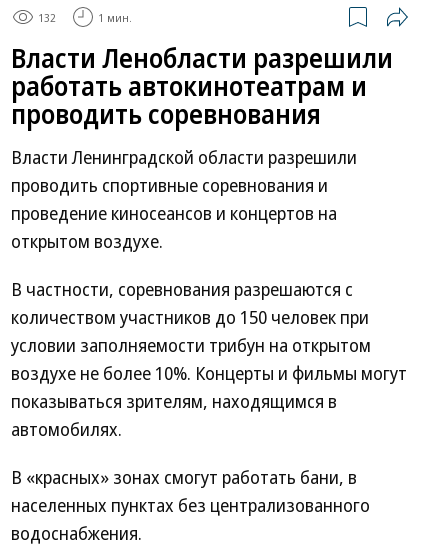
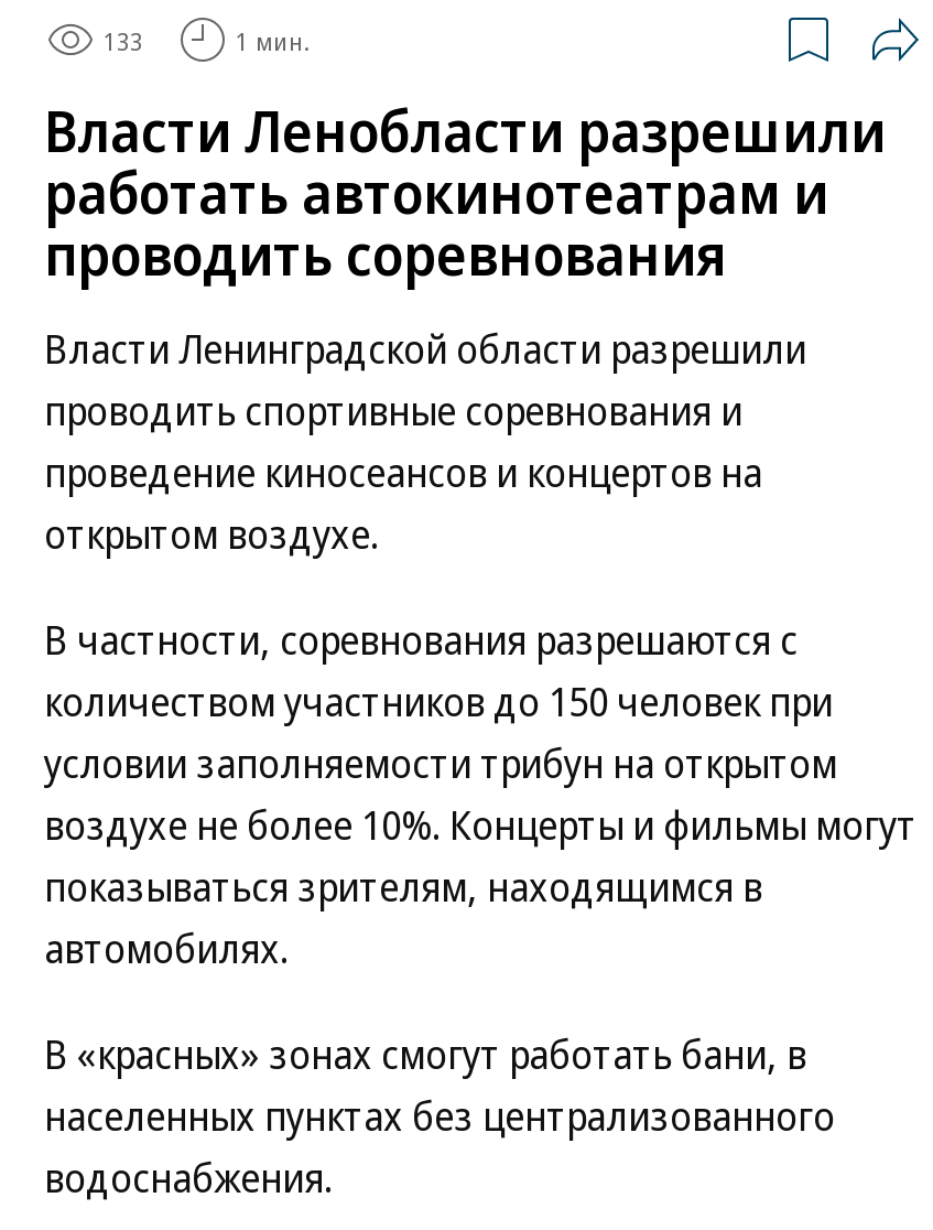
- 132
+ 133
